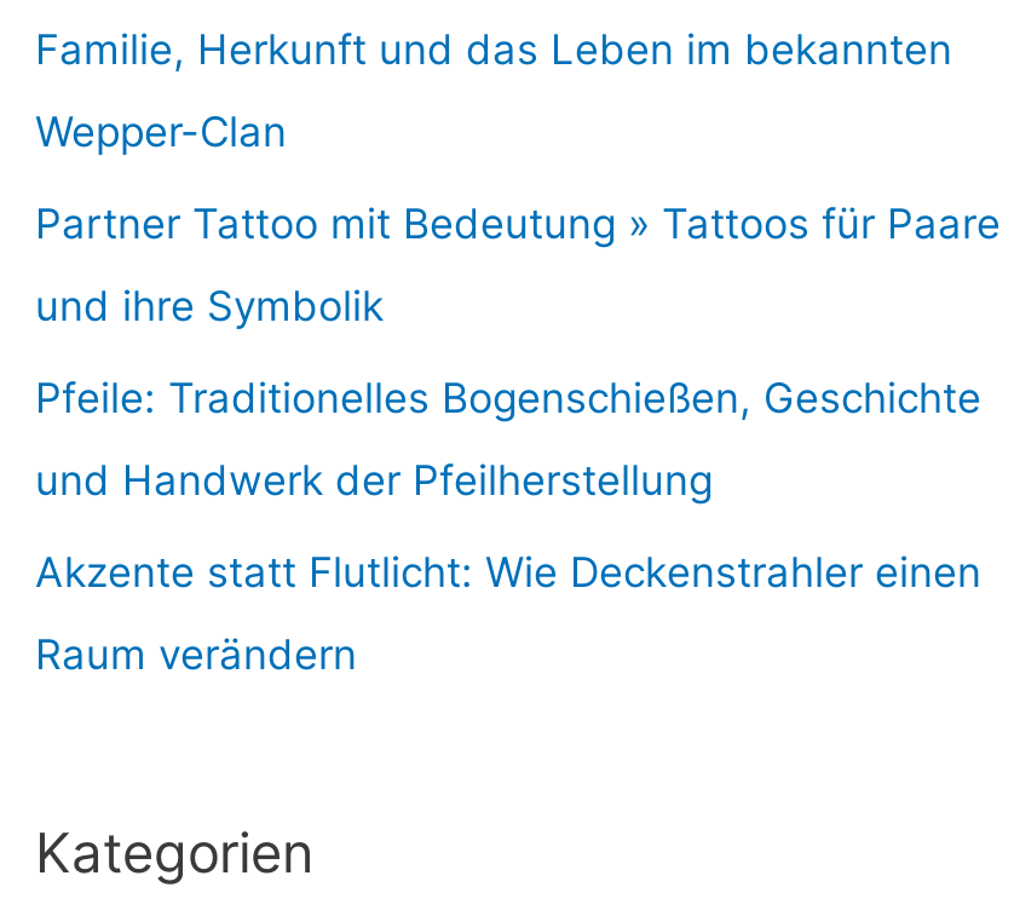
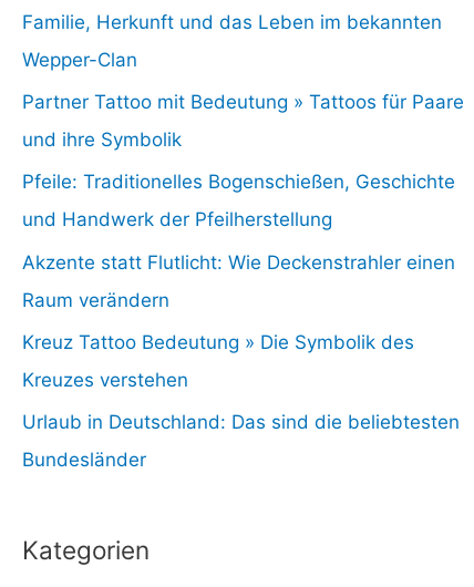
+ Kreuz Tattoo Bedeutung » Die Symbolik des
+ Kreuzes verstehen
+ Urlaub in Deutschland: Das sind die beliebtesten
+ Bundesländer
